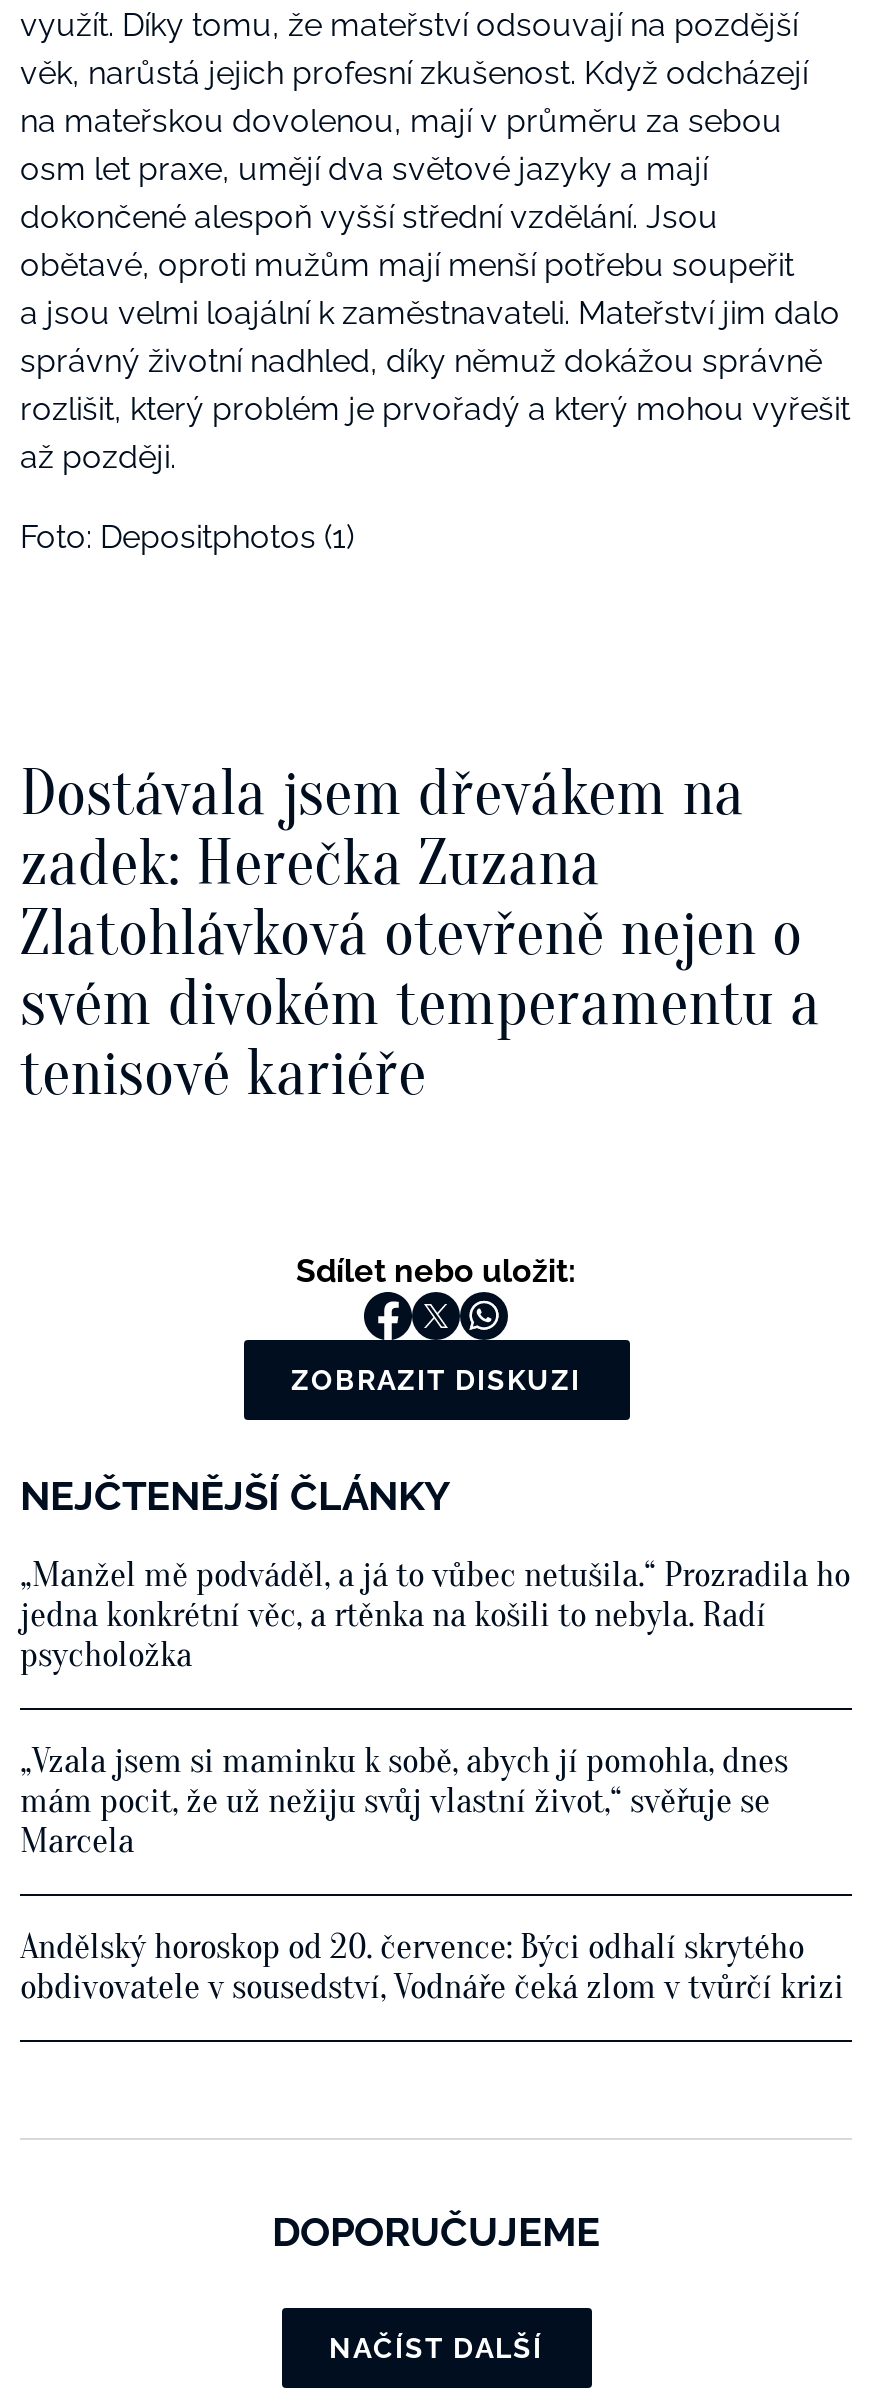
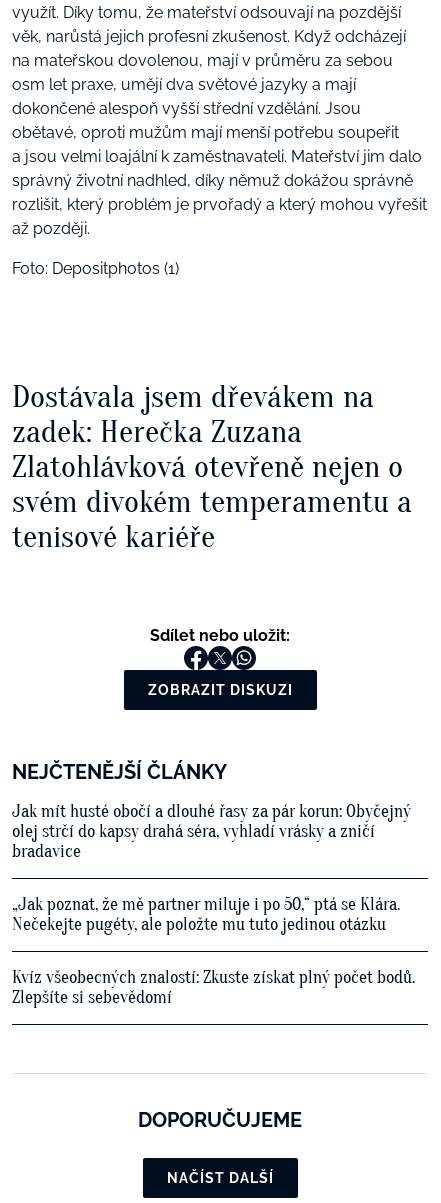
moved down: NEJČTENĚJŠÍ ČLÁNKY

- „Manžel mě podváděl, a já to vůbec netušila.“ Prozradila ho
- jedna konkrétní věc, a rtěnka na košili to nebyla. Radí
- psycholožka
+ Jak mít husté obočí a dlouhé řasy za pár korun: Obyčejný
+ olej strčí do kapsy drahá séra, vyhladí vrásky a zničí
+ bradavice

- „Vzala jsem si maminku k sobě, abych jí pomohla, dnes
- mám pocit, že už nežiju svůj vlastní život,“ svěřuje se
- Marcela
+ „Jak poznat, že mě partner miluje i po 50,“ ptá se Klára.
+ Nečekejte pugéty, ale položte mu tuto jedinou otázku

- Andělský horoskop od 20. července: Býci odhalí skrytého
- obdivovatele v sousedství, Vodnáře čeká zlom v tvůrčí krizi
+ Kvíz všeobecných znalostí: Zkuste získat plný počet bodů.
+ Zlepšíte si sebevědomí
